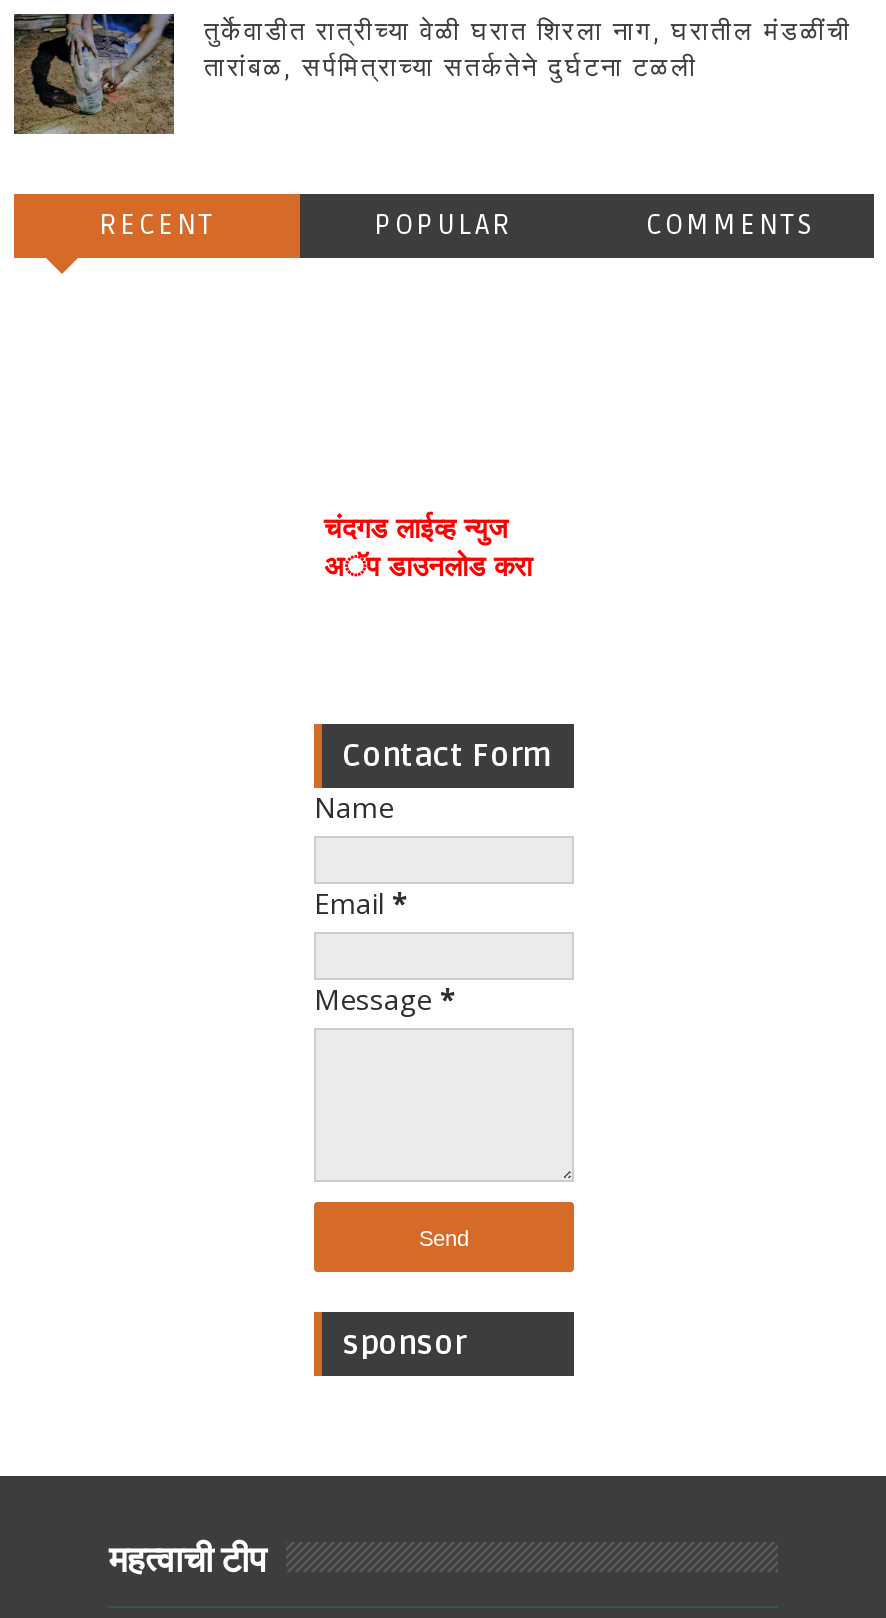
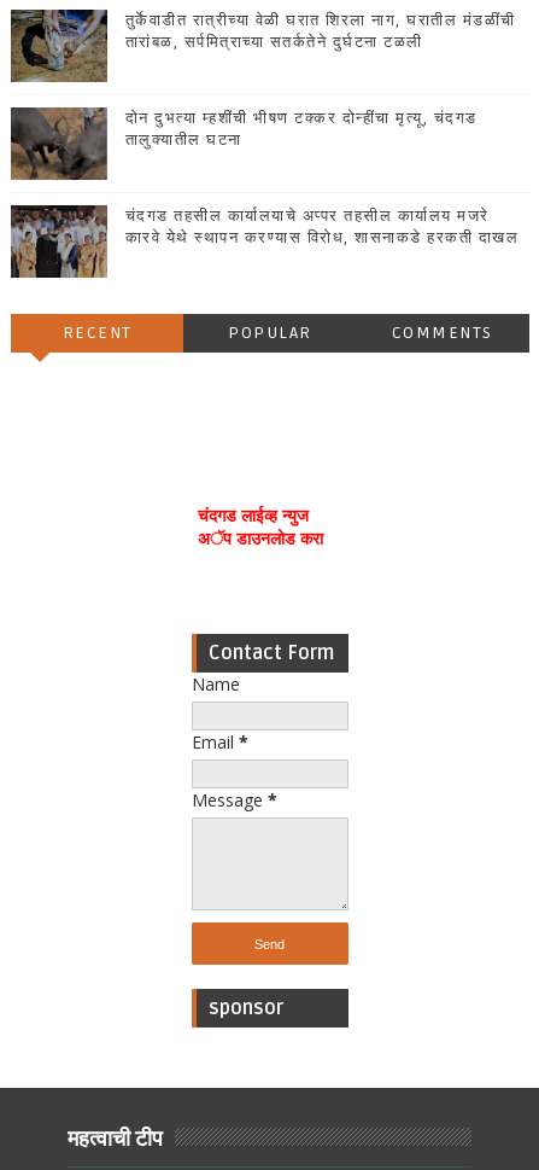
+ [image]
+ दोन दुभत्या म्हशींची भीषण टक्कर दोन्हींचा मृत्यू, चंदगड
+ तालुक्यातील घटना

+ [image]
+ चंदगड तहसील कार्यालयाचे अप्पर तहसील कार्यालय मजरे
+ कारवे येथे स्थापन करण्यास विरोध, शासनाकडे हरकती दाखल
